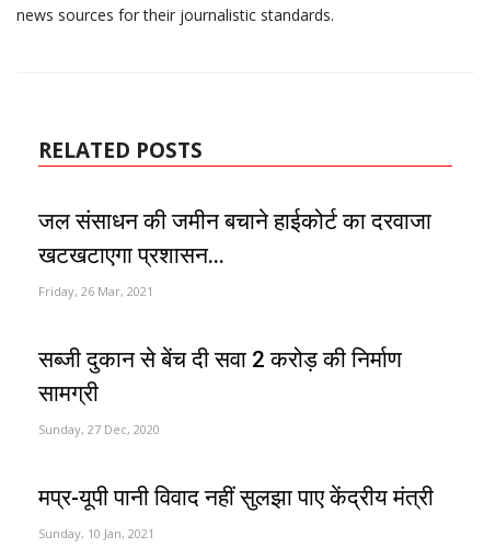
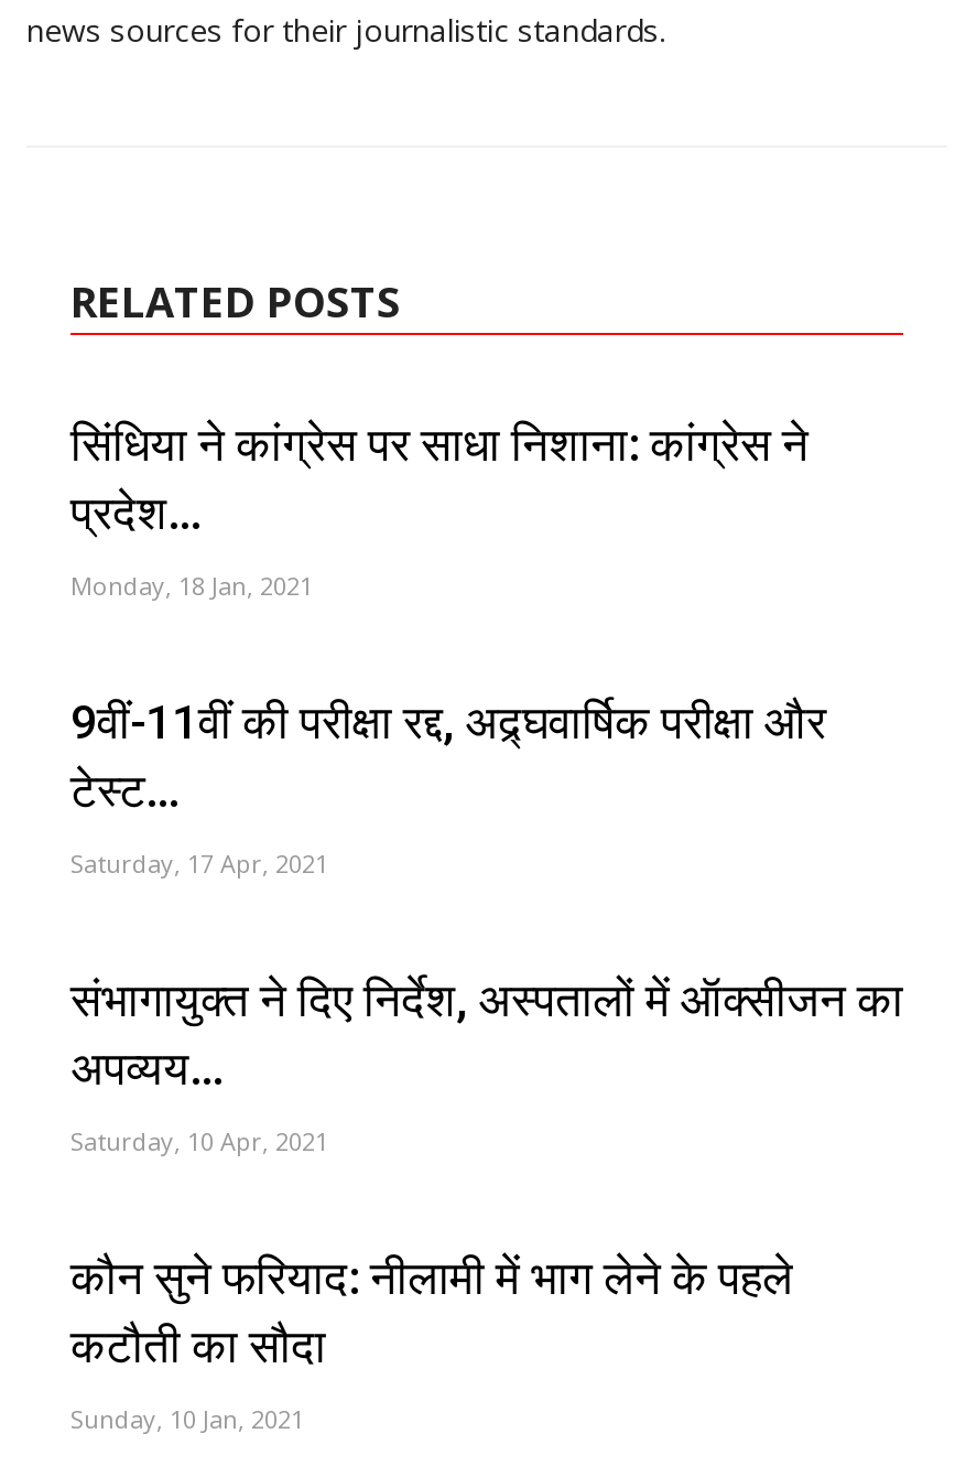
- जल संसाधन की जमीन बचाने हाईकोर्ट का दरवाजा
- खटखटाएगा प्रशासन...
- Friday, 26 Mar, 2021
- सब्जी दुकान से बेंच दी सवा 2 करोड़ की निर्माण
- सामग्री
- Sunday, 27 Dec, 2020
- मप्र-यूपी पानी विवाद नहीं सुलझा पाए केंद्रीय मंत्री
+ सिंधिया ने कांग्रेस पर साधा निशाना: कांग्रेस ने
+ प्रदेश...
+ Monday, 18 Jan, 2021
+ 9वीं-11वीं की परीक्षा रद्द, अद्र्घवार्षिक परीक्षा और
+ टेस्ट...
+ Saturday, 17 Apr, 2021
+ संभागायुक्त ने दिए निर्देश, अस्पतालों में ऑक्सीजन का
+ अपव्यय...
+ Saturday, 10 Apr, 2021
+ कौन सुने फरियाद: नीलामी में भाग लेने के पहले
+ कटौती का सौदा
